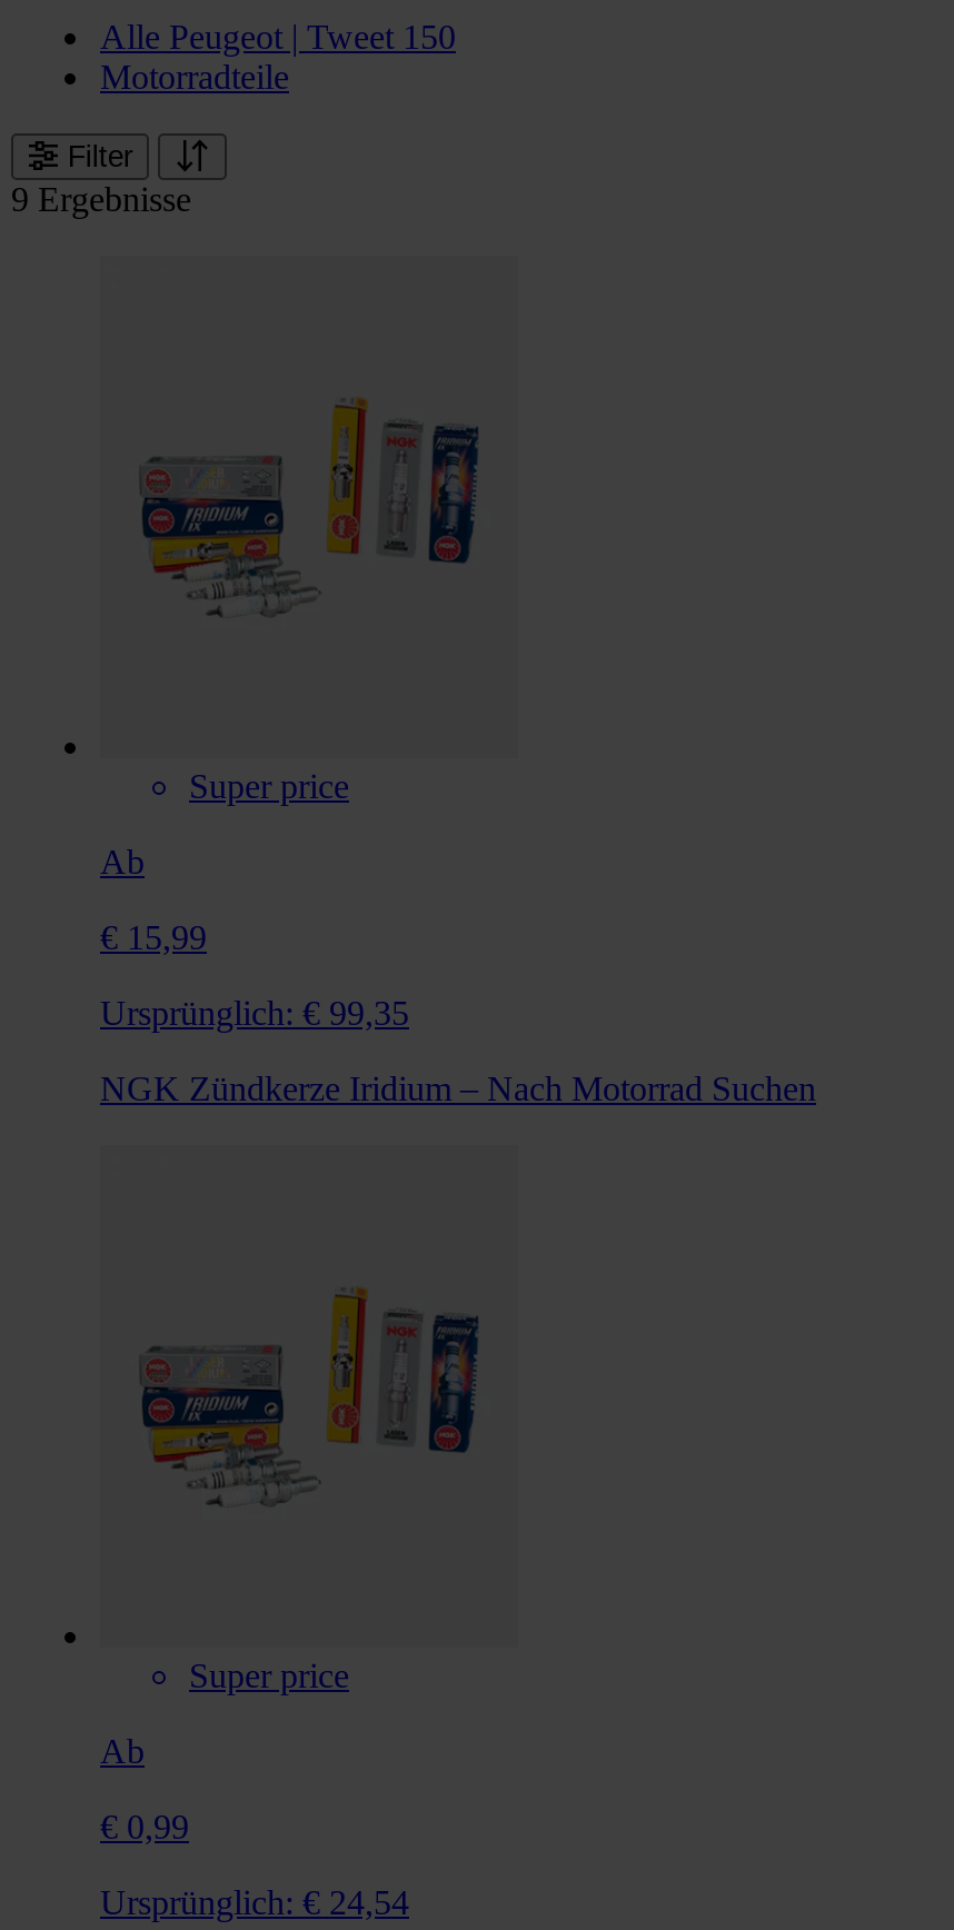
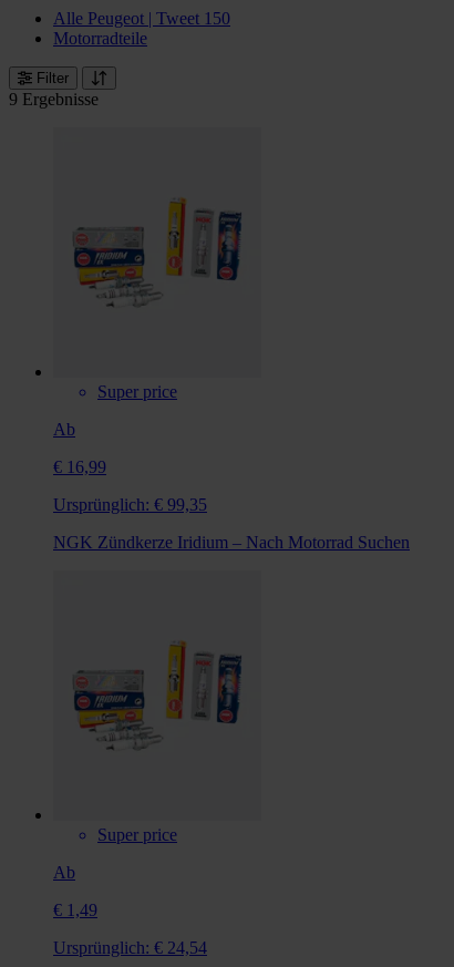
- € 15,99
+ € 16,99

- € 0,99
+ € 1,49
